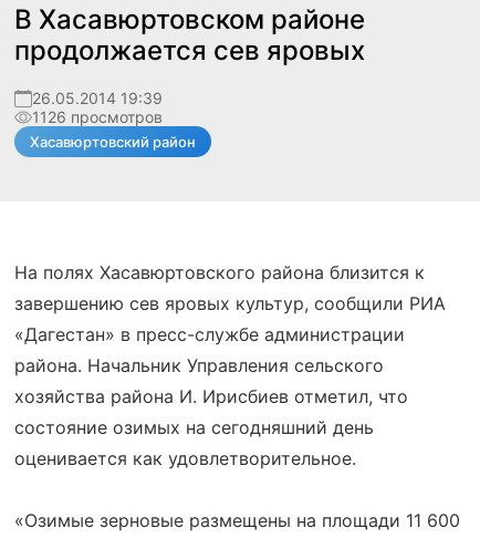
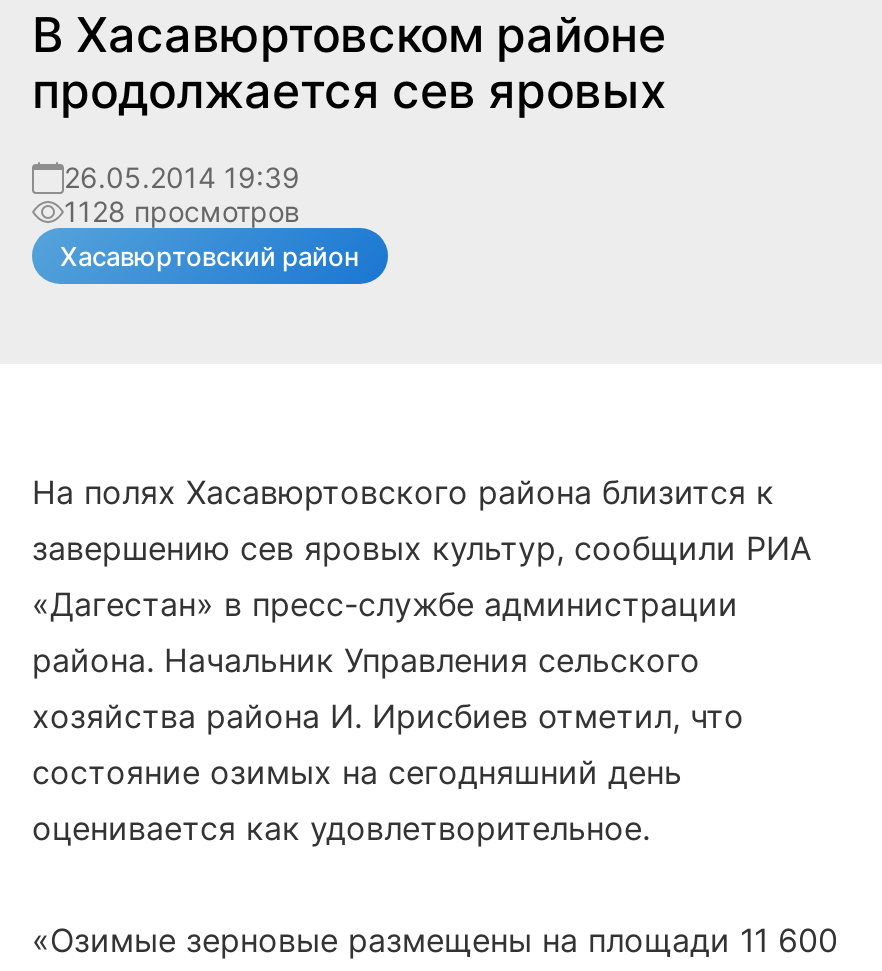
- 1126 просмотров
+ 1128 просмотров
